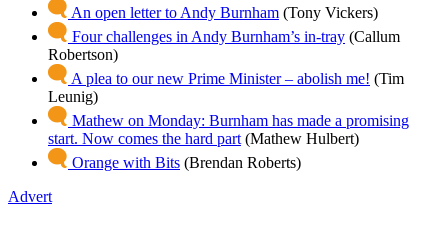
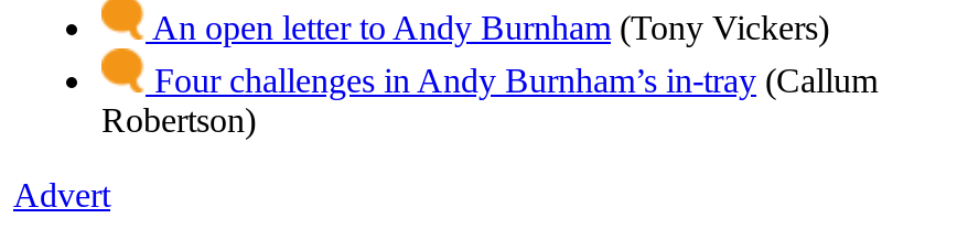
- A plea to our new Prime Minister – abolish me! (Tim
- Leunig)
- Mathew on Monday: Burnham has made a promising
- start. Now comes the hard part (Mathew Hulbert)
- Orange with Bits (Brendan Roberts)
